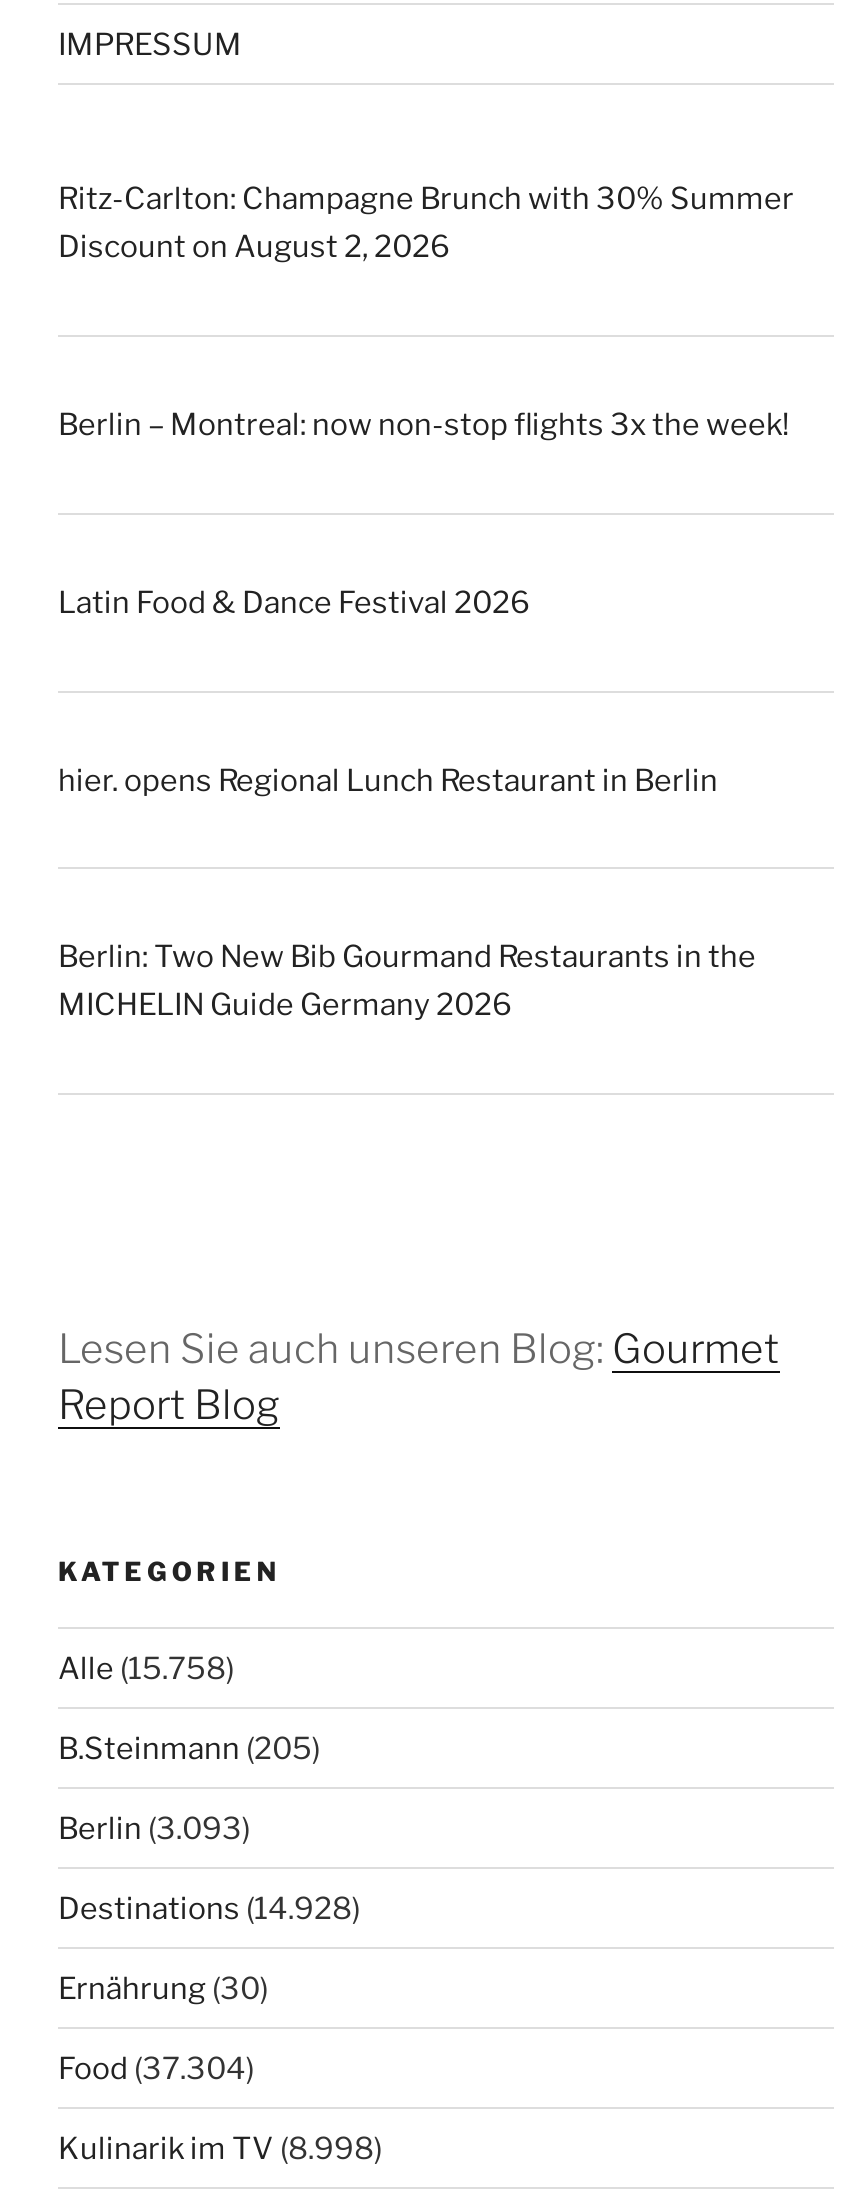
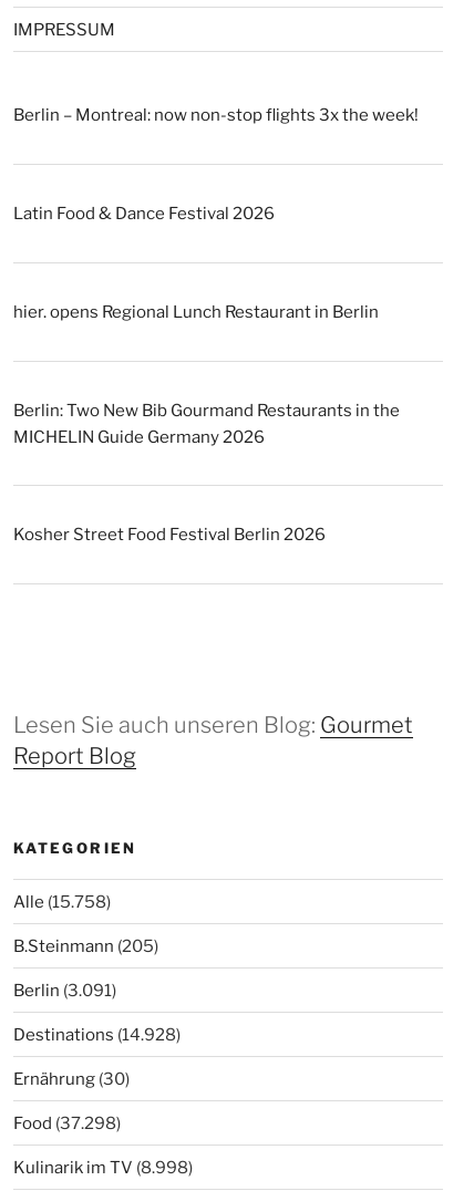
- Ritz-Carlton: Champagne Brunch with 30% Summer
- Discount on August 2, 2026

moved up: Berlin – Montreal: now non-stop flights 3x the week! | Latin Food & Dance Festival 2026 | hier. opens Regional Lunch Restaurant in Berlin | Berlin: Two New Bib Gourmand Restaurants in the | MICHELIN Guide Germany 2026

+ Kosher Street Food Festival Berlin 2026

- Berlin (3.093)
+ Berlin (3.091)

- Food (37.304)
+ Food (37.298)
